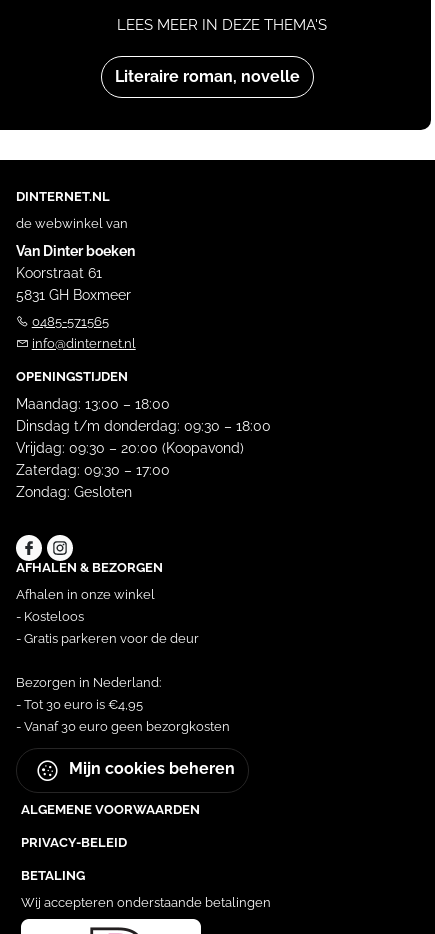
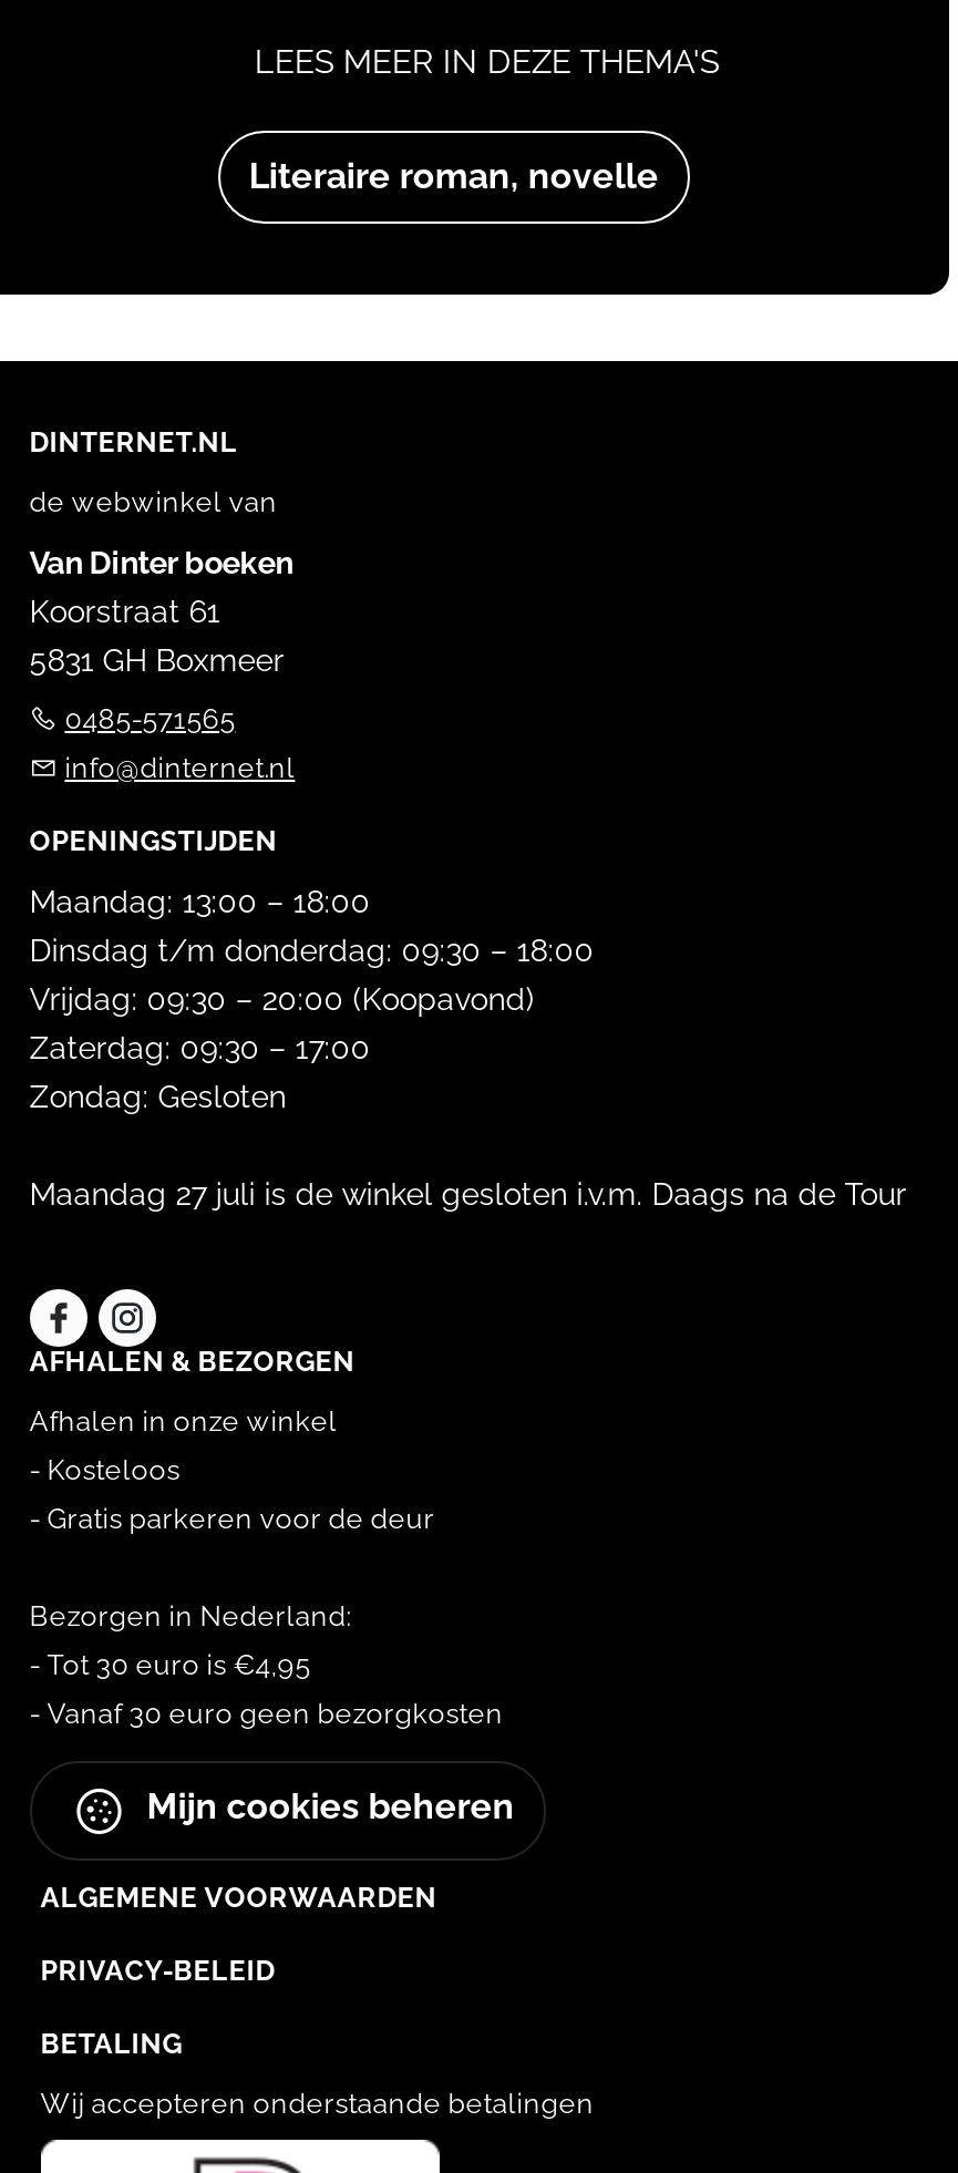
+ Maandag 27 juli is de winkel gesloten i.v.m. Daags na de Tour
